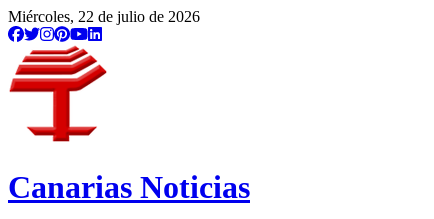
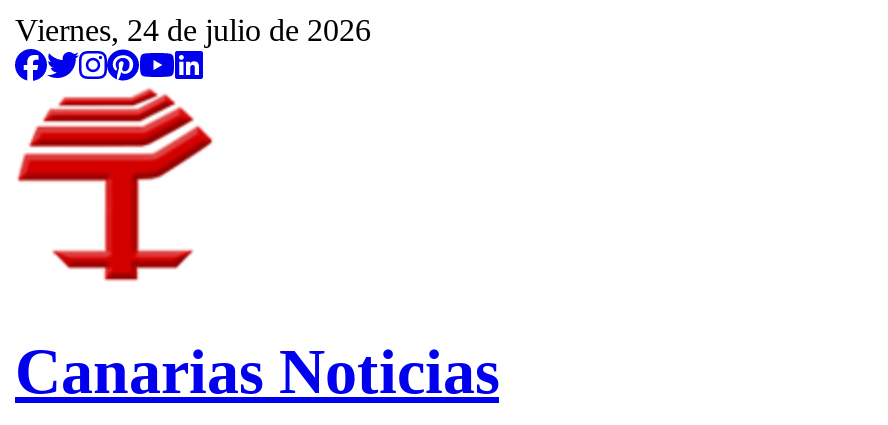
- Miércoles, 22 de julio de 2026
+ Viernes, 24 de julio de 2026
